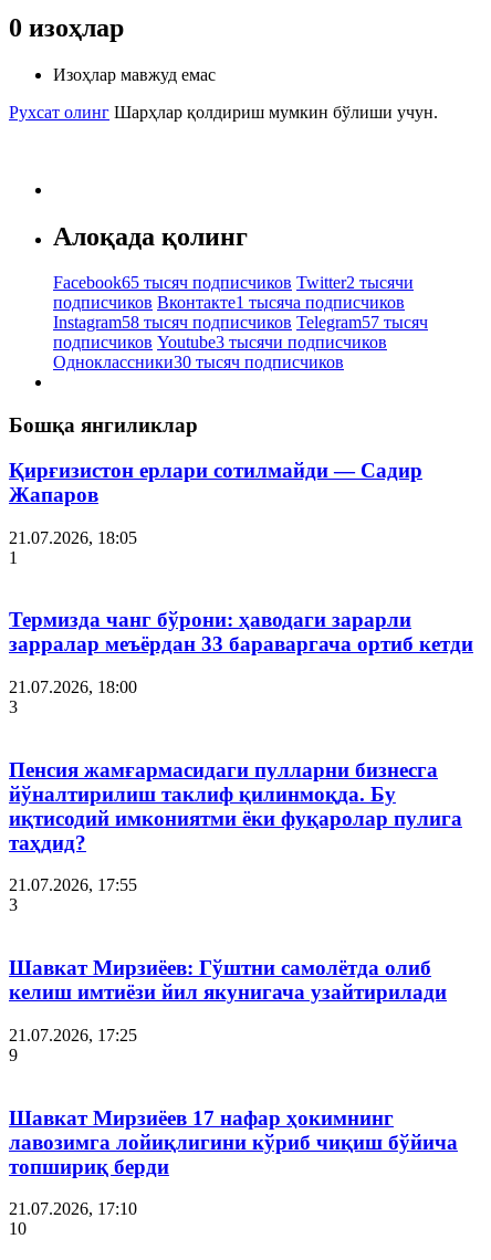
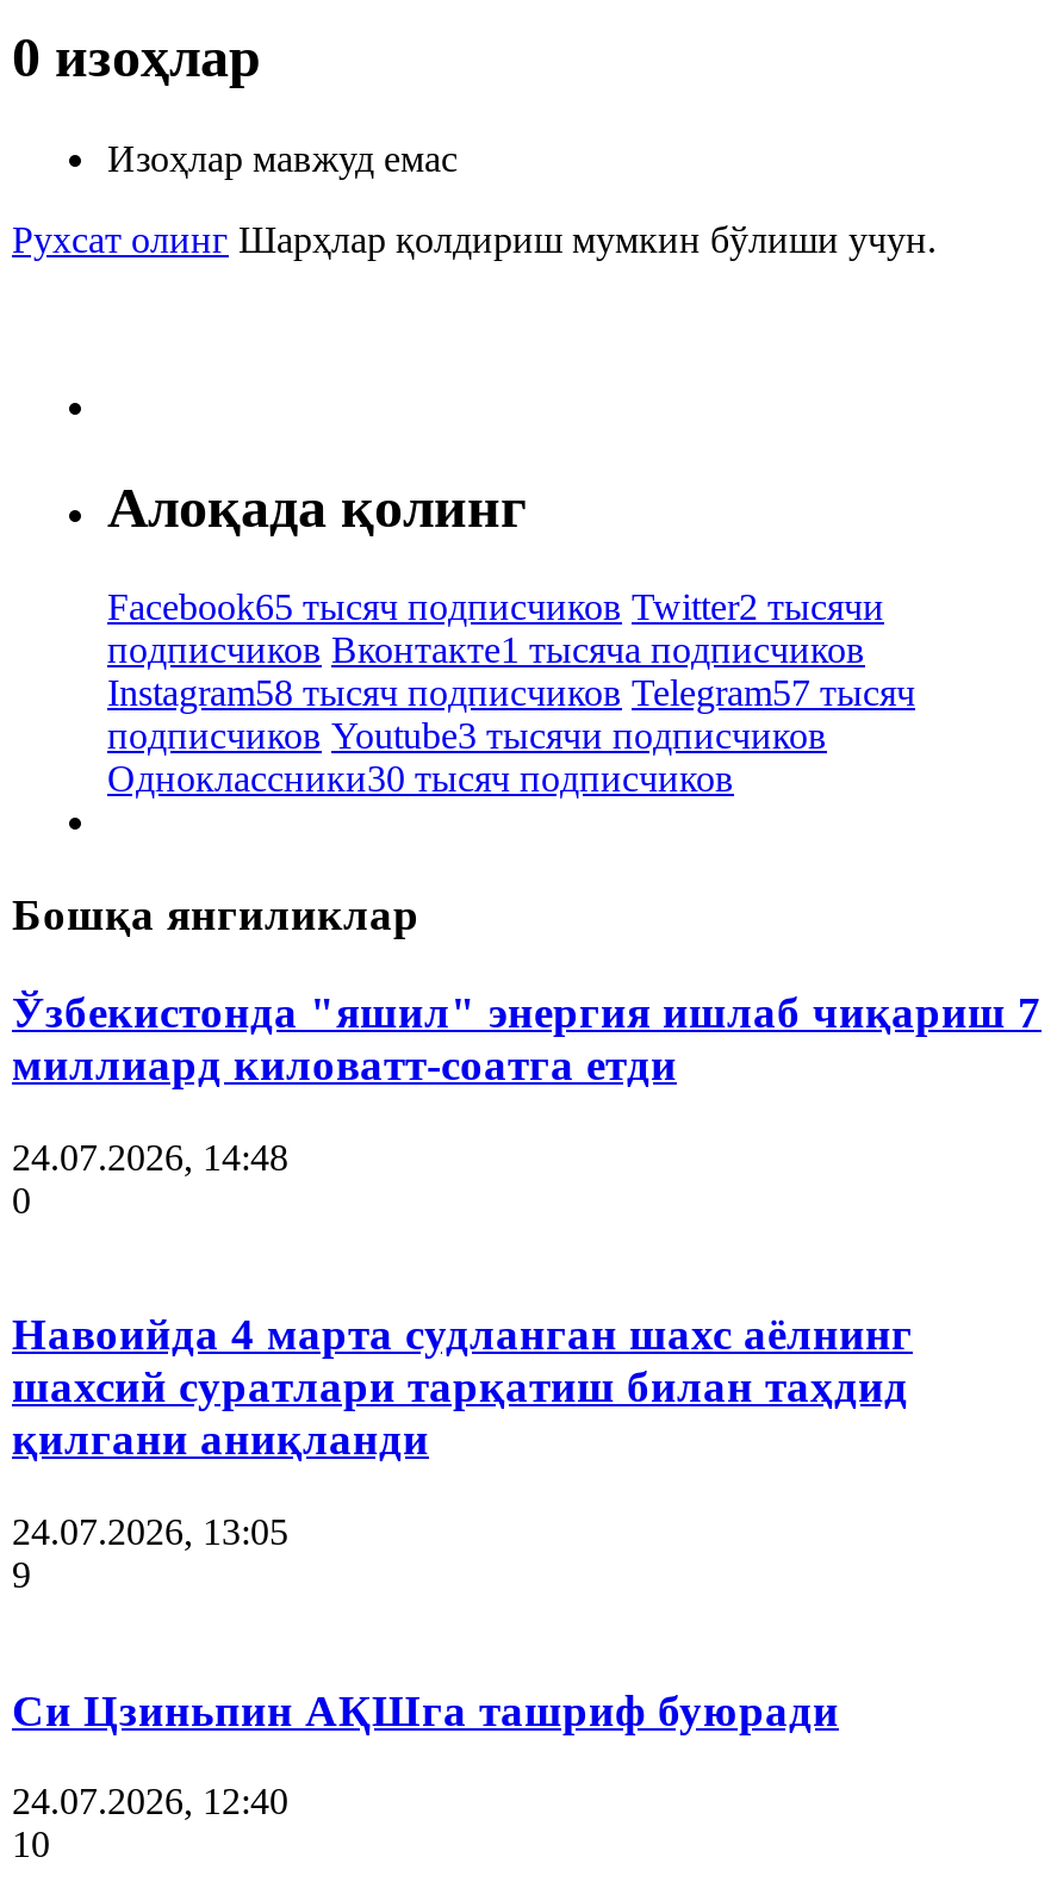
- Қирғизистон ерлари сотилмайди — Садир
- Жапаров
- 21.07.2026, 18:05
- 1
- Термизда чанг бўрони: ҳаводаги зарарли
- зарралар меъёрдан 33 бараваргача ортиб кетди
- 21.07.2026, 18:00
- 3
- Пенсия жамғармасидаги пулларни бизнесга
- йўналтирилиш таклиф қилинмоқда. Бу
- иқтисодий имкониятми ёки фуқаролар пулига
- таҳдид?
- 21.07.2026, 17:55
- 3
- Шавкат Мирзиёев: Гўштни самолётда олиб
- келиш имтиёзи йил якунигача узайтирилади
- 21.07.2026, 17:25
+ Ўзбекистонда "яшил" энергия ишлаб чиқариш 7
+ миллиард киловатт-соатга етди
+ 24.07.2026, 14:48
+ 0
+ Навоийда 4 марта судланган шахс аёлнинг
+ шахсий суратлари тарқатиш билан таҳдид
+ қилгани аниқланди
+ 24.07.2026, 13:05

- Шавкат Мирзиёев 17 нафар ҳокимнинг
- лавозимга лойиқлигини кўриб чиқиш бўйича
- топшириқ берди
+ Си Цзиньпин АҚШга ташриф буюради

- 21.07.2026, 17:10
+ 24.07.2026, 12:40
